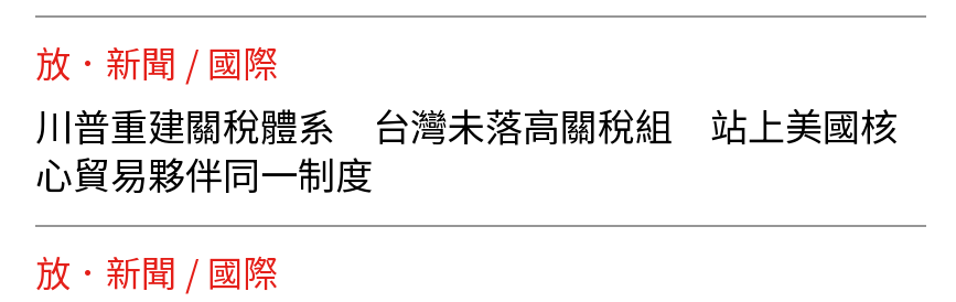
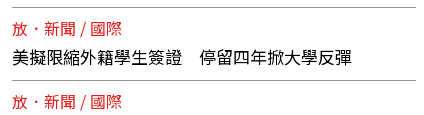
- 川普重建關稅體系 台灣未落高關稅組 站上美國核
- 心貿易夥伴同一制度
+ 美擬限縮外籍學生簽證 停留四年掀大學反彈
